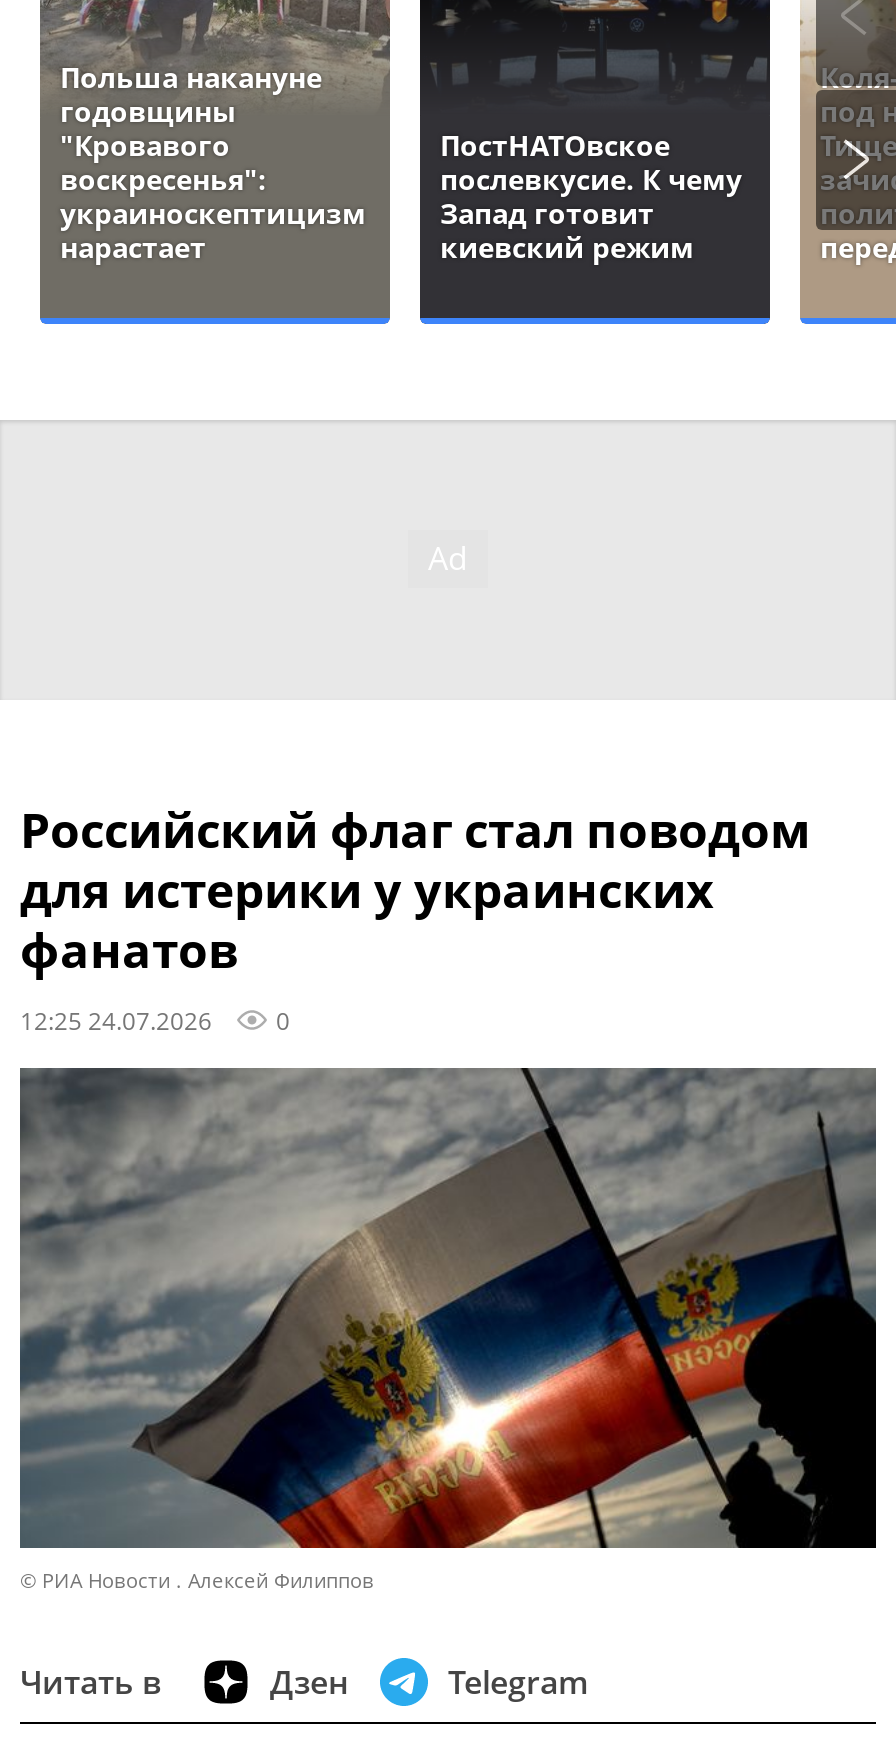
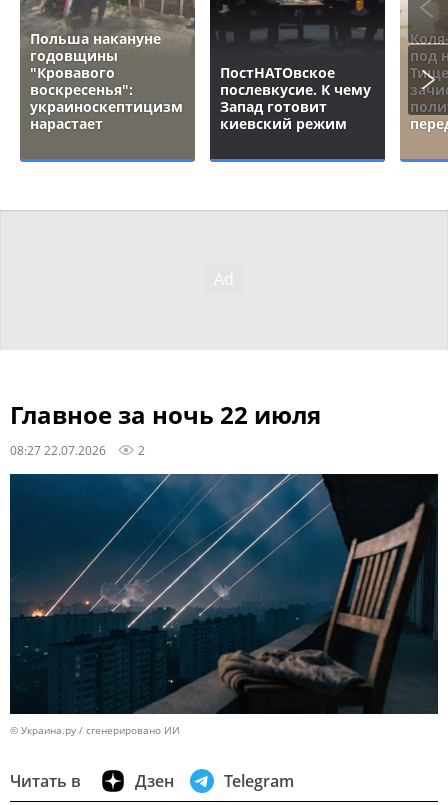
- Российский флаг стал поводом
- для истерики у украинских
- фанатов
- 12:25 24.07.2026
- 0
+ Главное за ночь 22 июля
+ 08:27 22.07.2026
+ 2

- [image]
- © РИА Новости . Алексей Филиппов
+ [image]
+ © Украина.ру / сгенерировано ИИ
